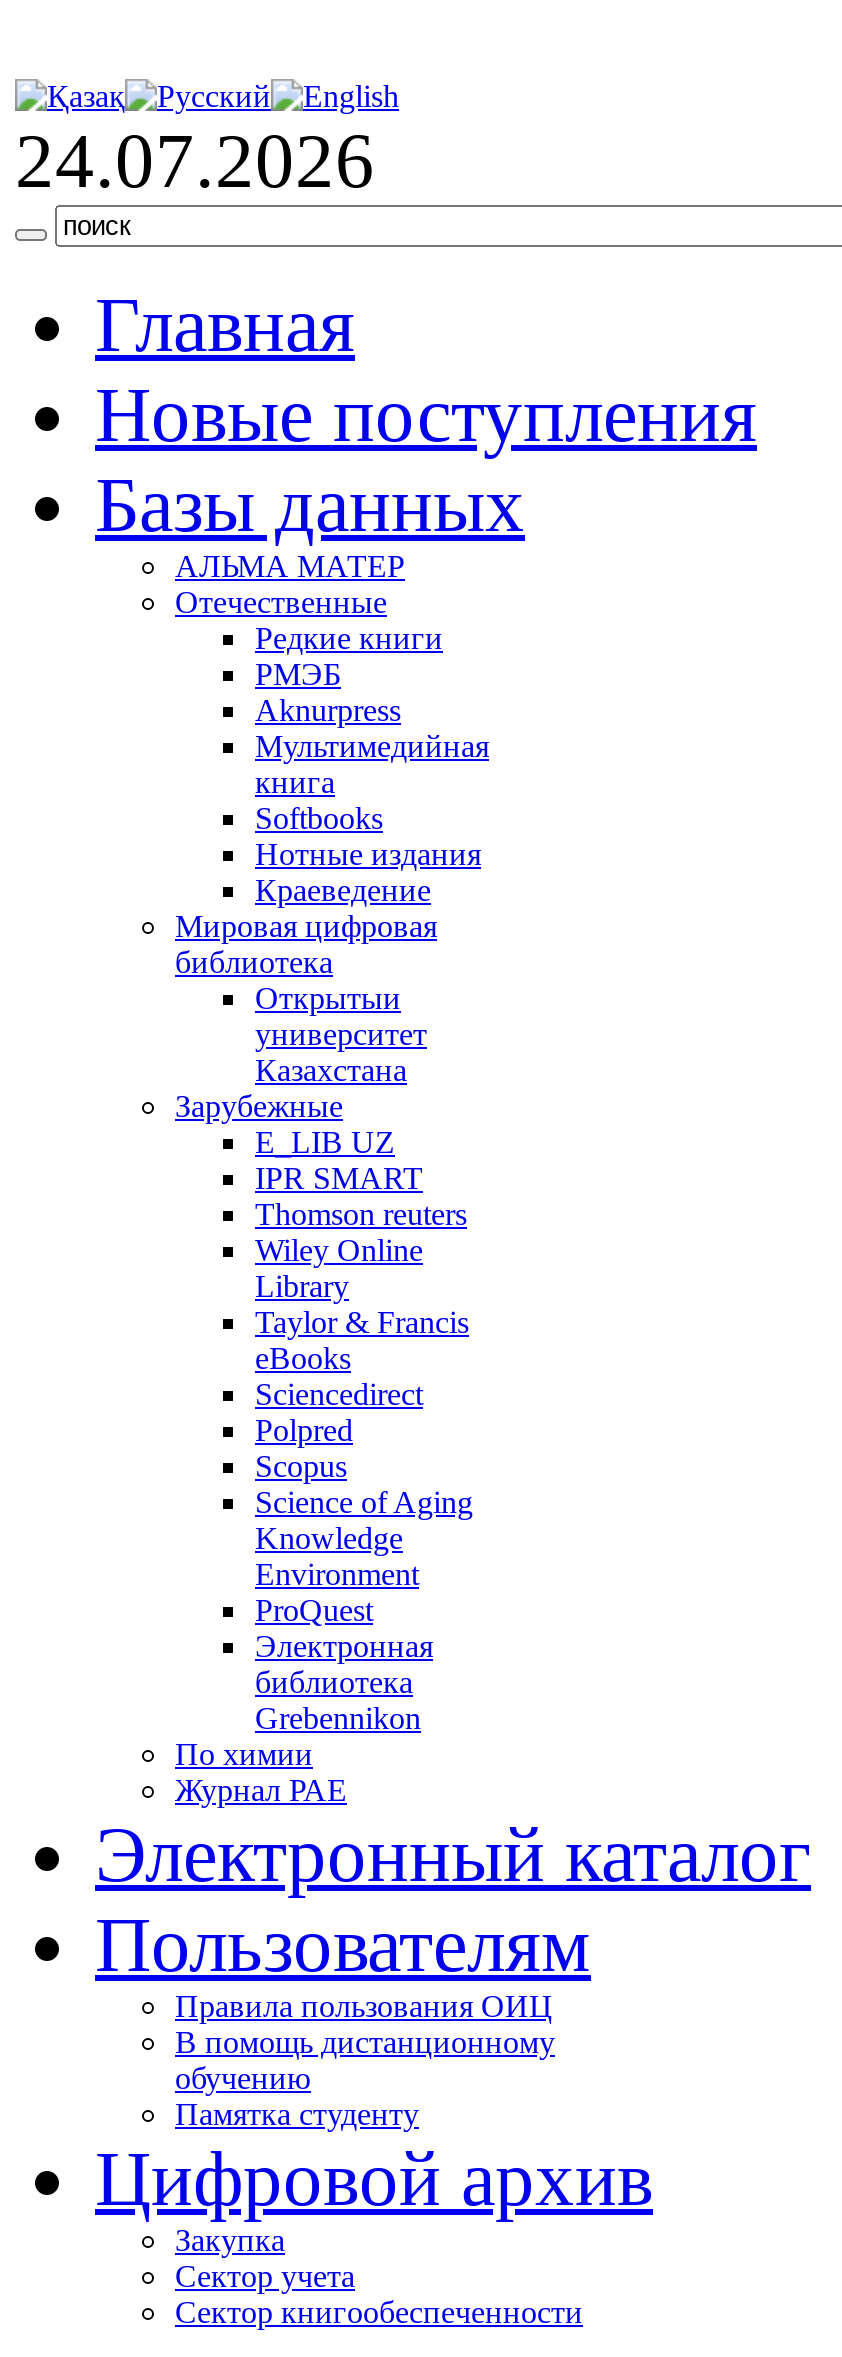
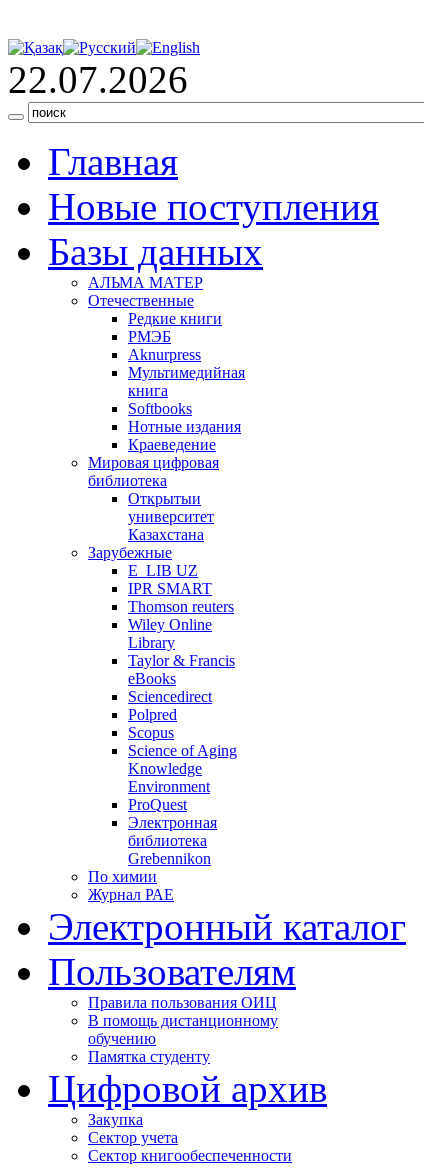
- 24.07.2026
+ 22.07.2026
